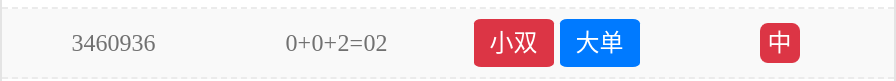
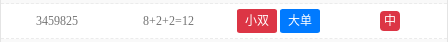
- 3460936
+ 3459825

- 0+0+2=02
+ 8+2+2=12
